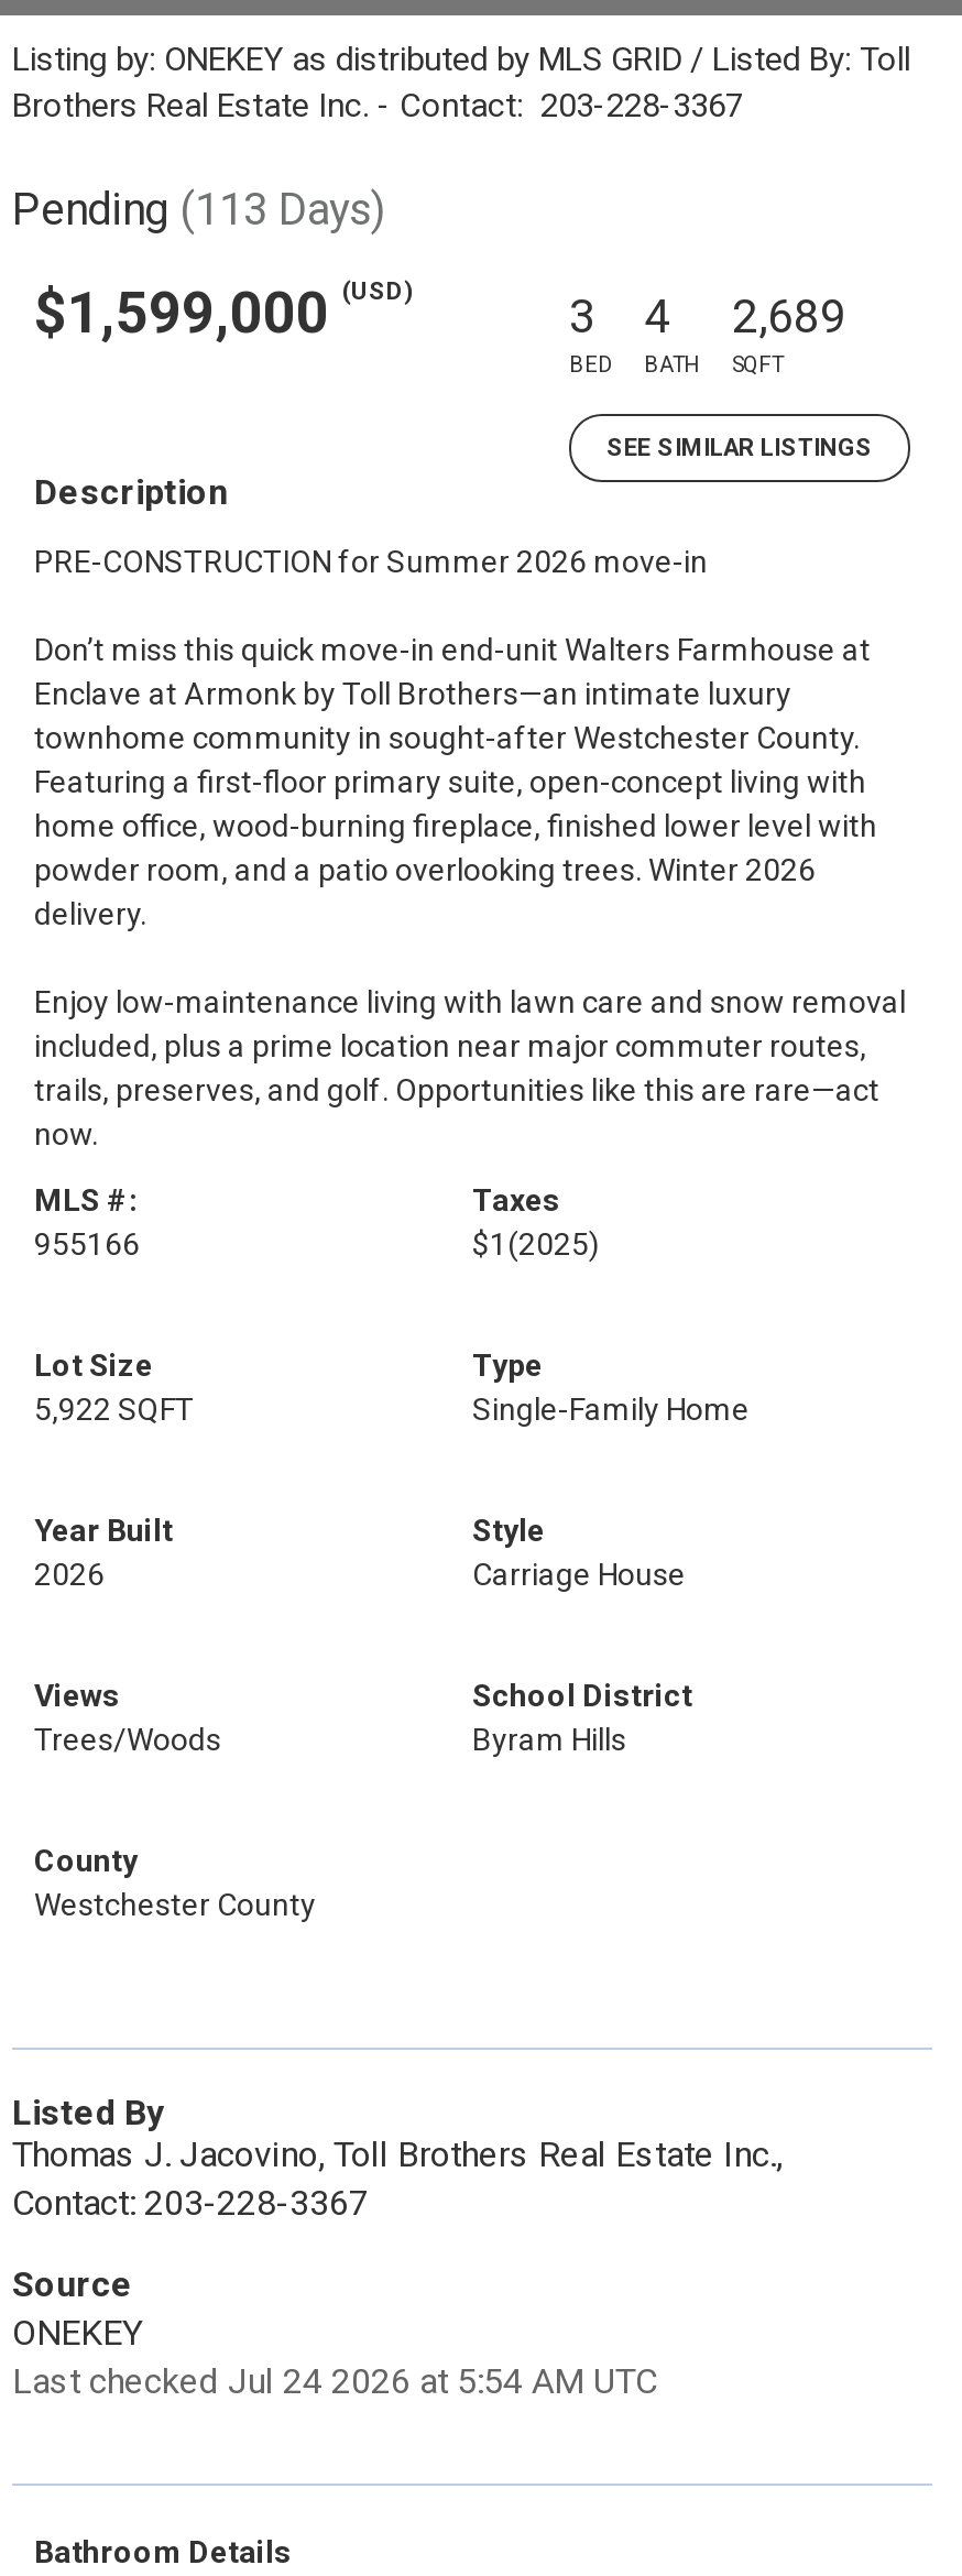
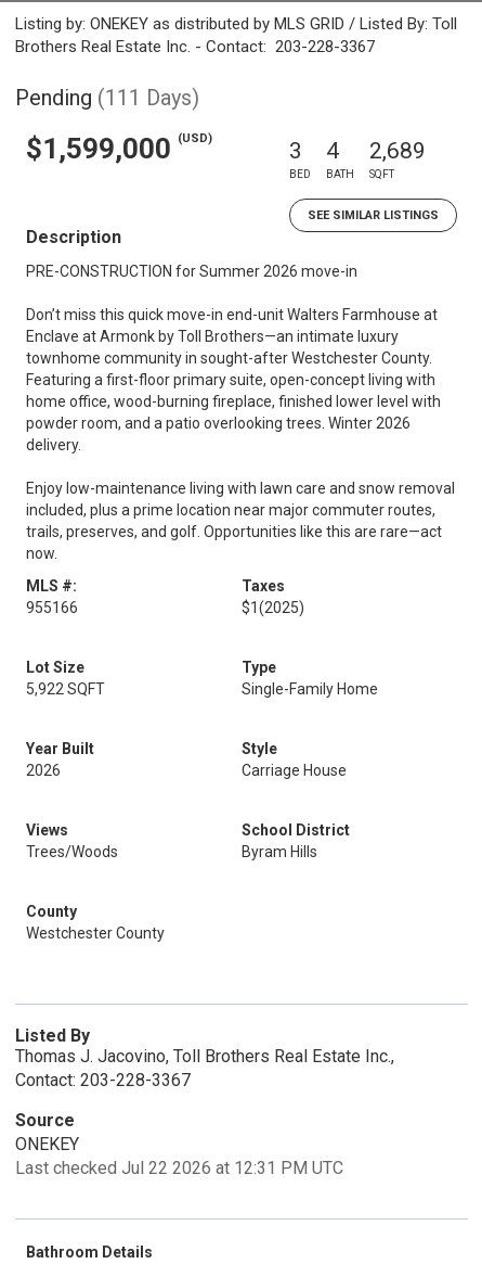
- Pending (113 Days)
+ Pending (111 Days)

- Last checked Jul 24 2026 at 5:54 AM UTC
+ Last checked Jul 22 2026 at 12:31 PM UTC
